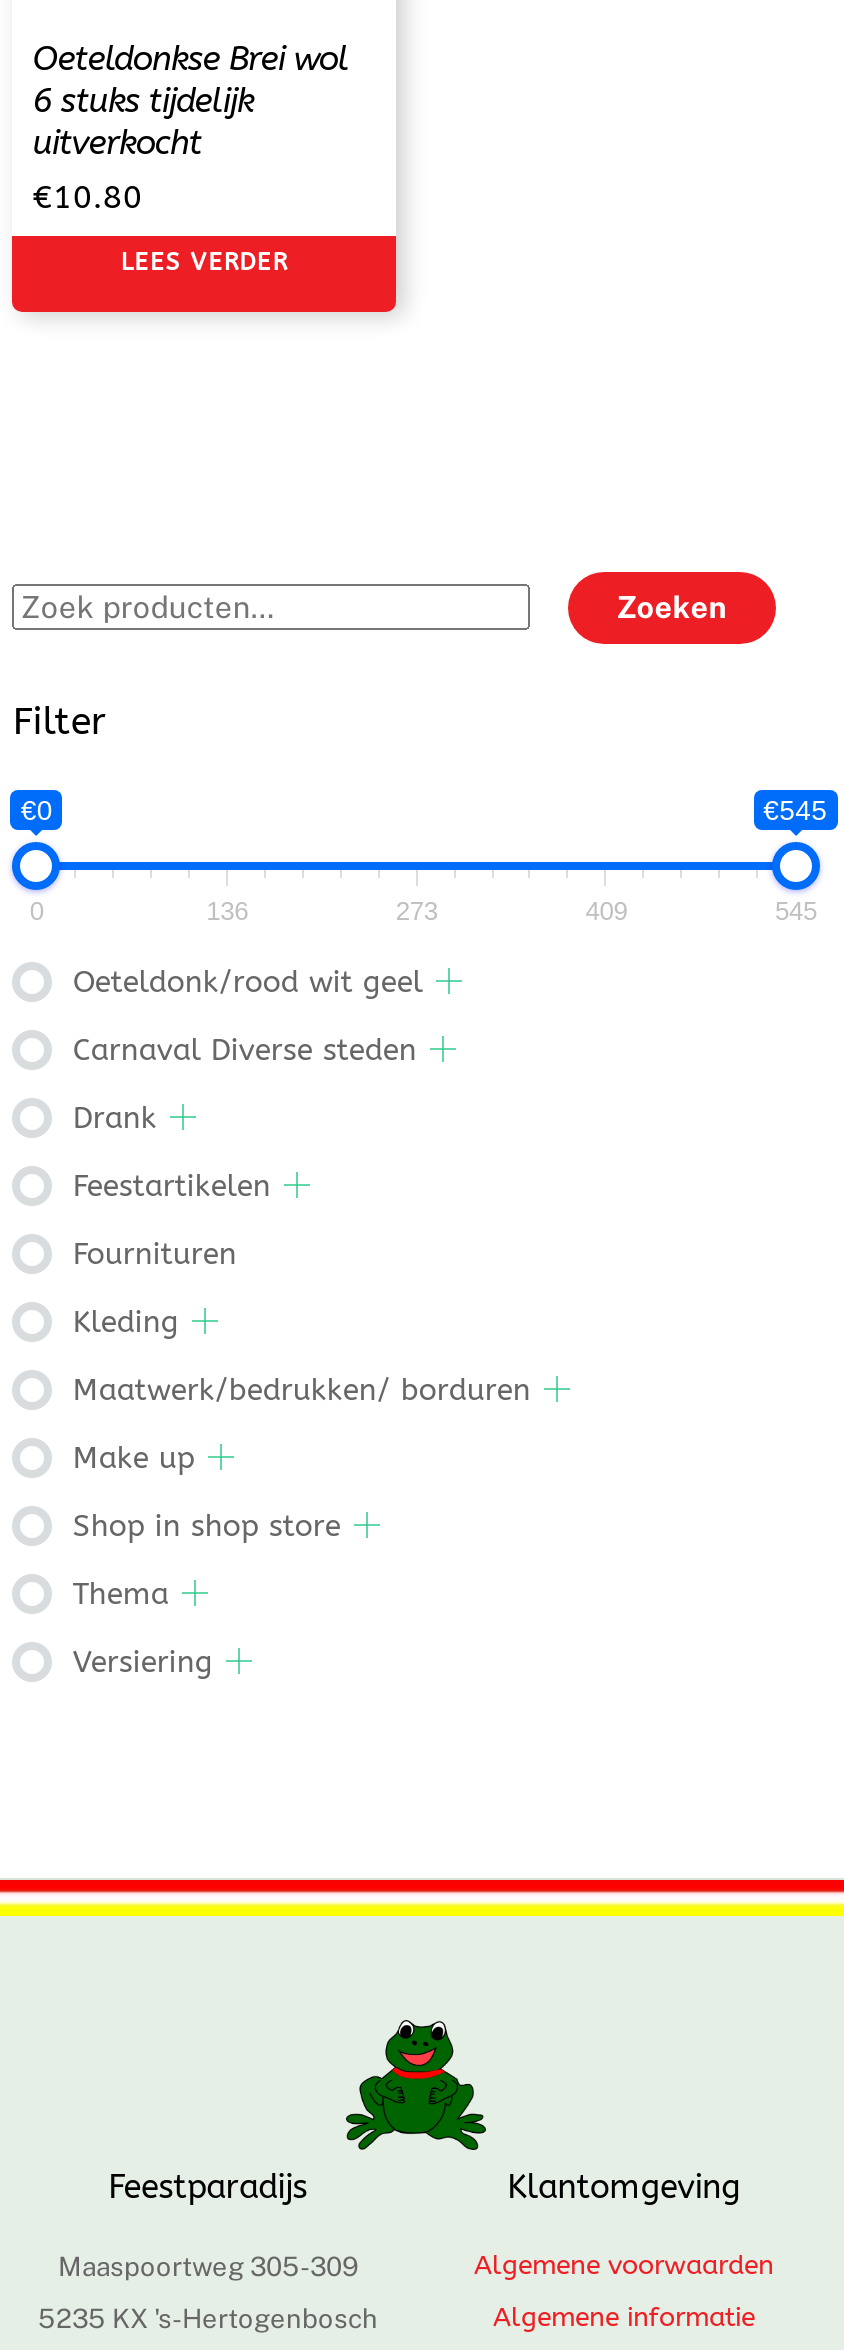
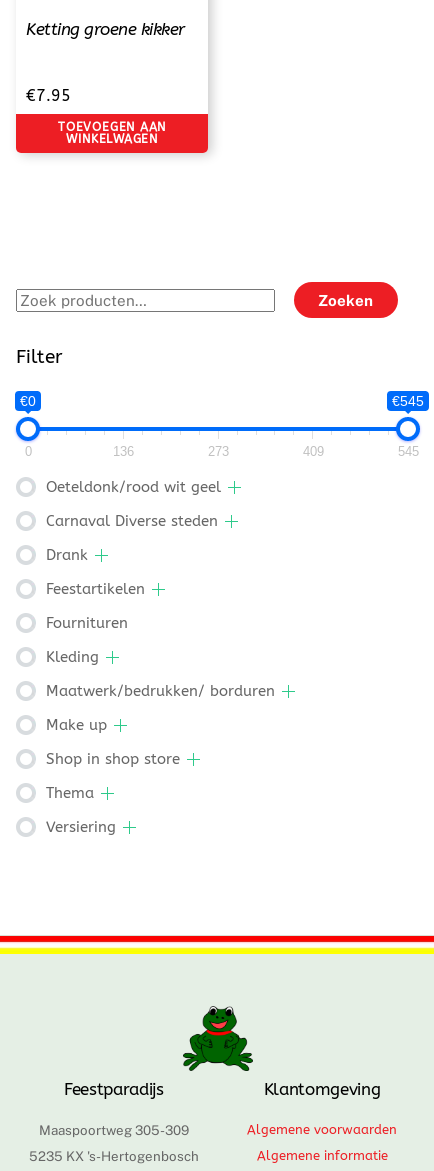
- Oeteldonkse Brei wol
- 6 stuks tijdelijk
- uitverkocht
- €10.80
- LEES VERDER
+ Ketting groene kikker
+ €7.95
+ TOEVOEGEN AAN
+ WINKELWAGEN
